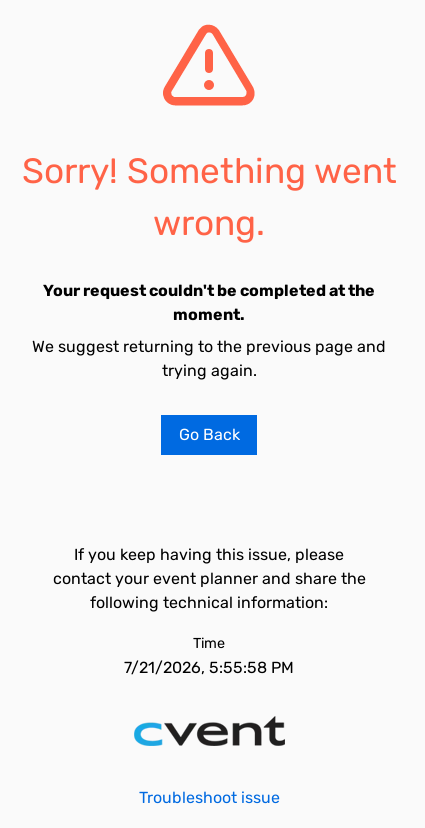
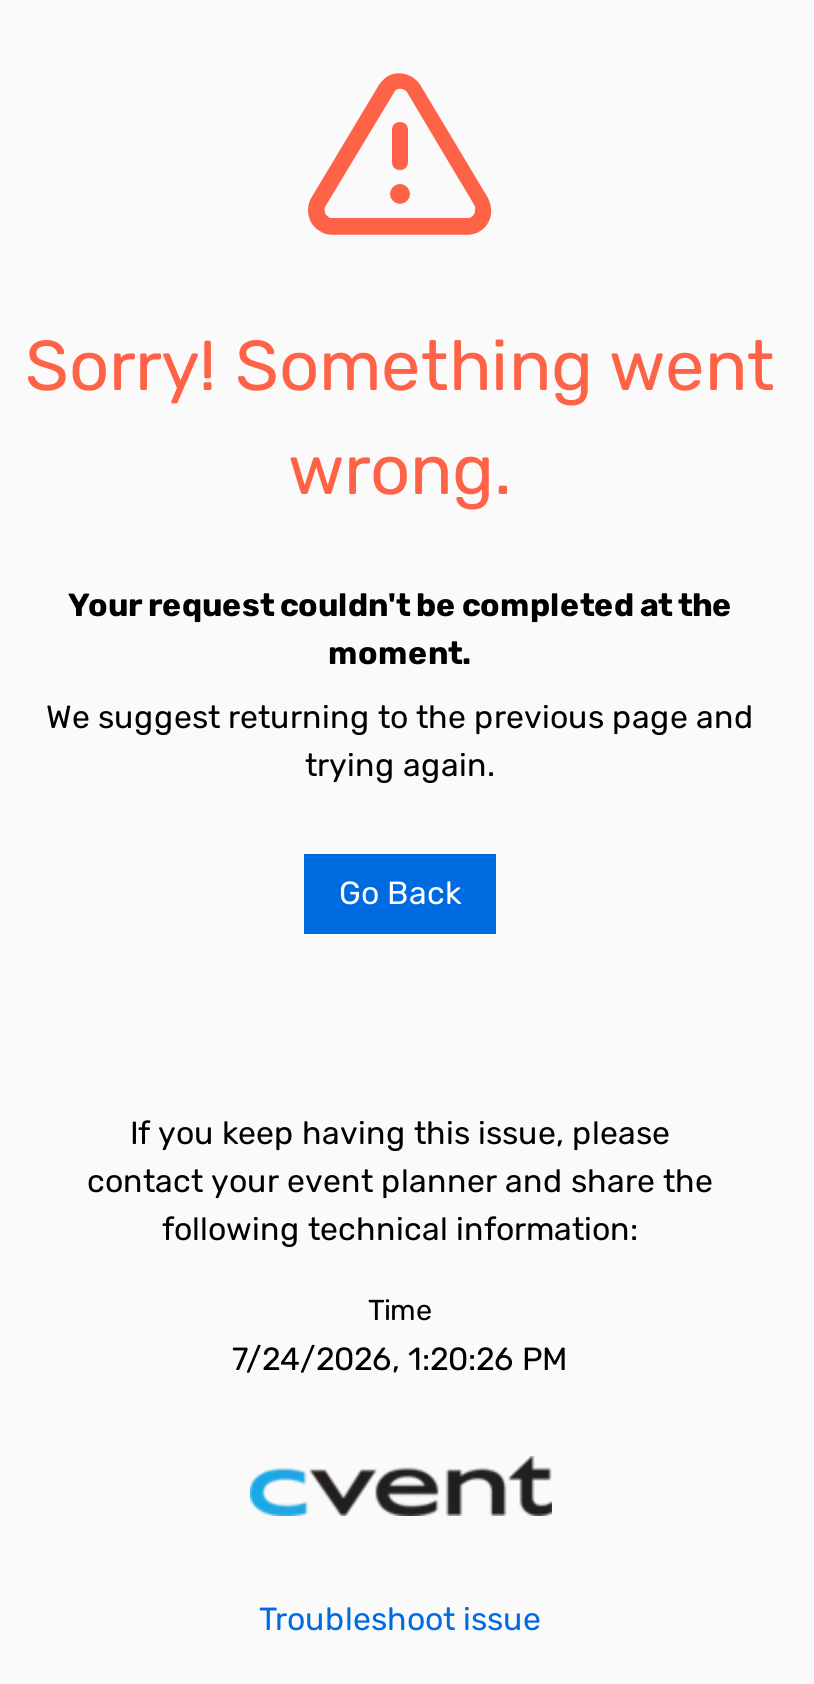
- 7/21/2026, 5:55:58 PM
+ 7/24/2026, 1:20:26 PM
